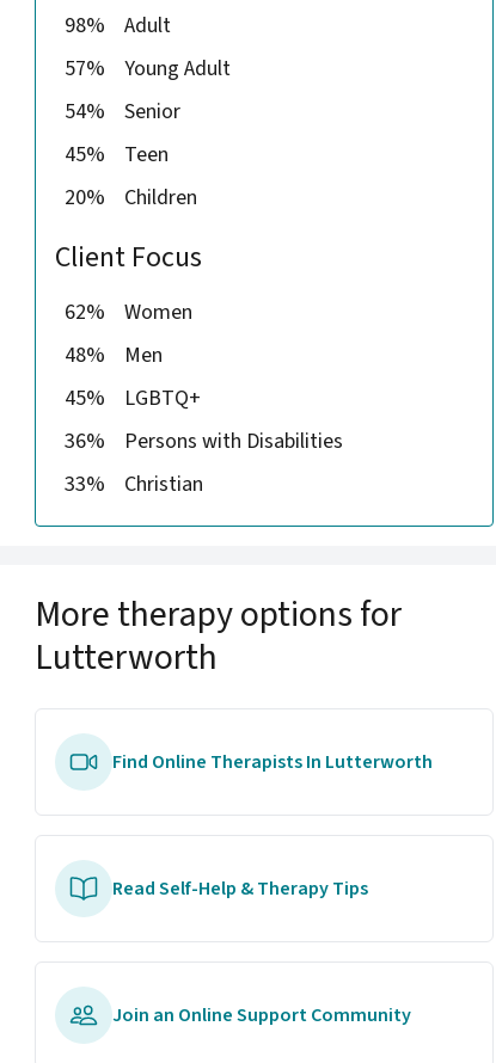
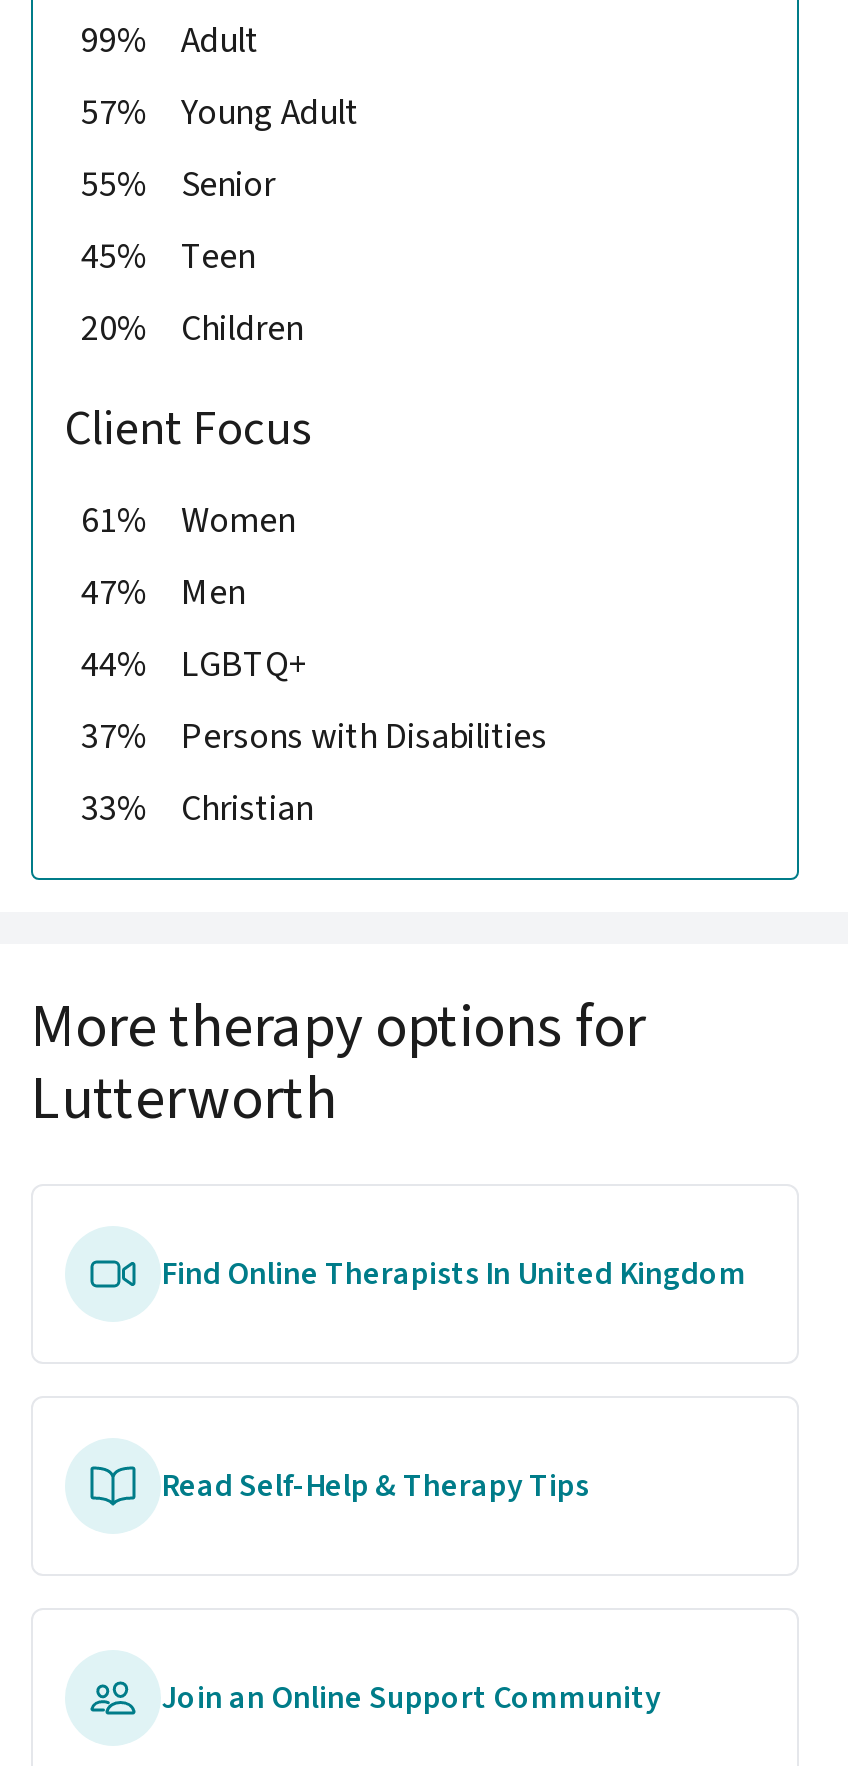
- 98% Adult
+ 99% Adult

- 54% Senior
+ 55% Senior

- 62% Women
+ 61% Women

- 48% Men
+ 47% Men

- 45% LGBTQ+
+ 44% LGBTQ+

- 36% Persons with Disabilities
+ 37% Persons with Disabilities

- Find Online Therapists In Lutterworth
+ Find Online Therapists In United Kingdom
